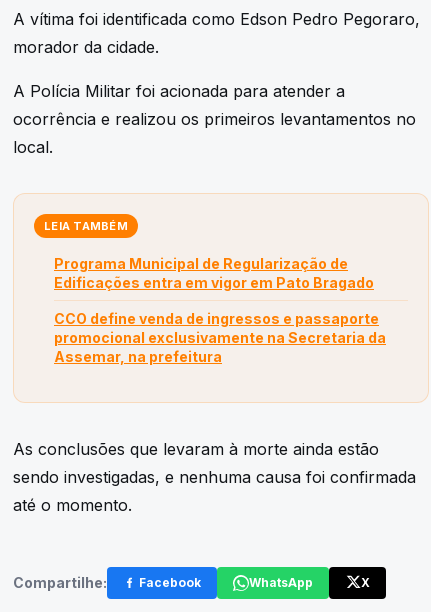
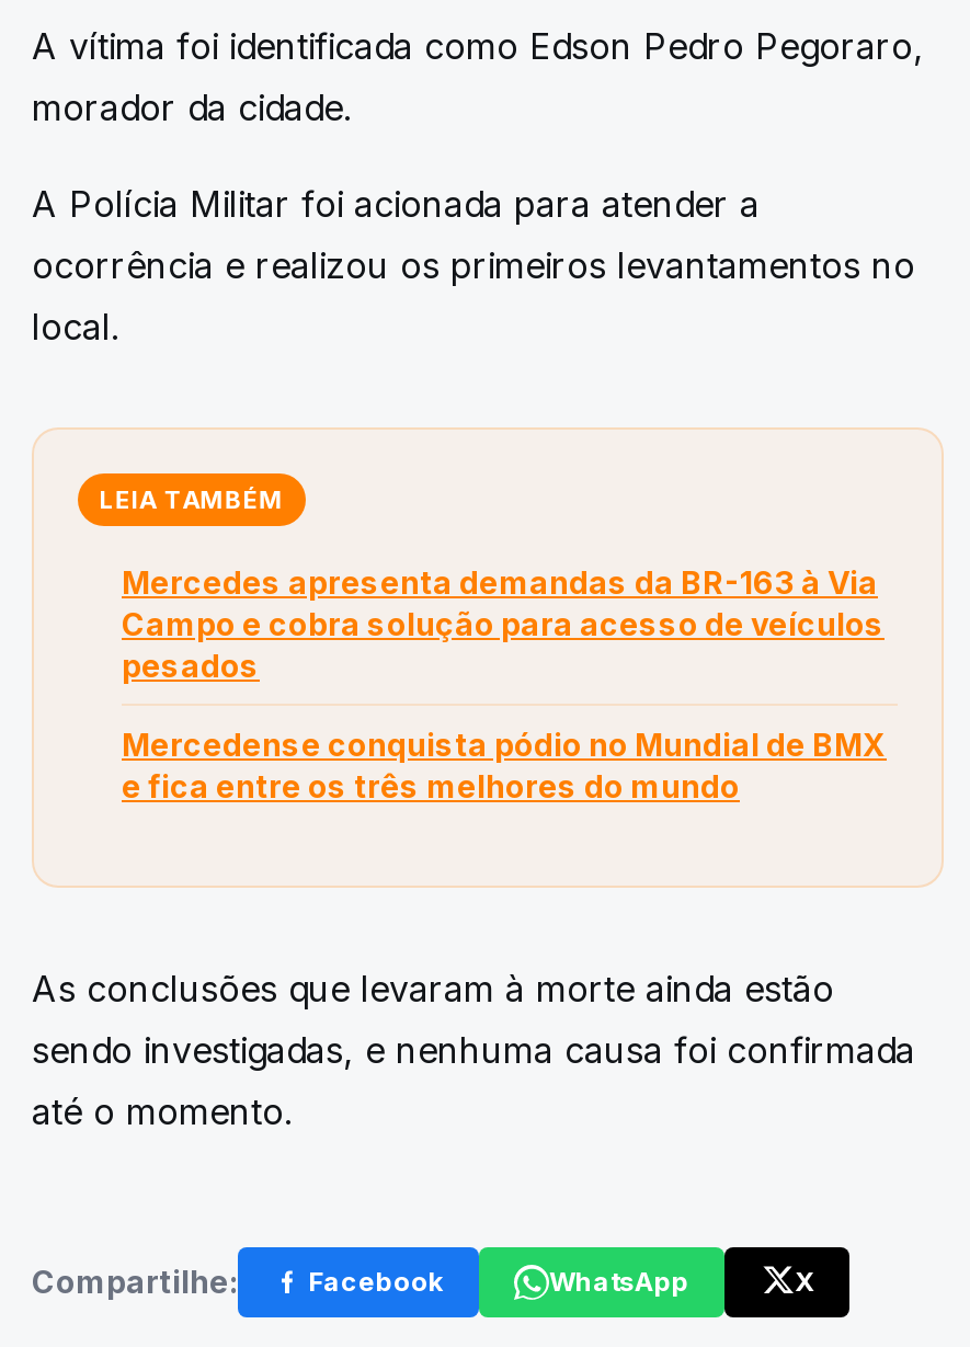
- Programa Municipal de Regularização de
- Edificações entra em vigor em Pato Bragado
+ Mercedes apresenta demandas da BR-163 à Via
+ Campo e cobra solução para acesso de veículos
+ pesados

- CCO define venda de ingressos e passaporte
- promocional exclusivamente na Secretaria da
- Assemar, na prefeitura
+ Mercedense conquista pódio no Mundial de BMX
+ e fica entre os três melhores do mundo
